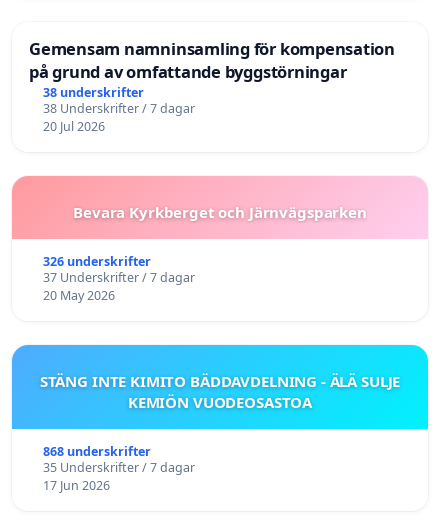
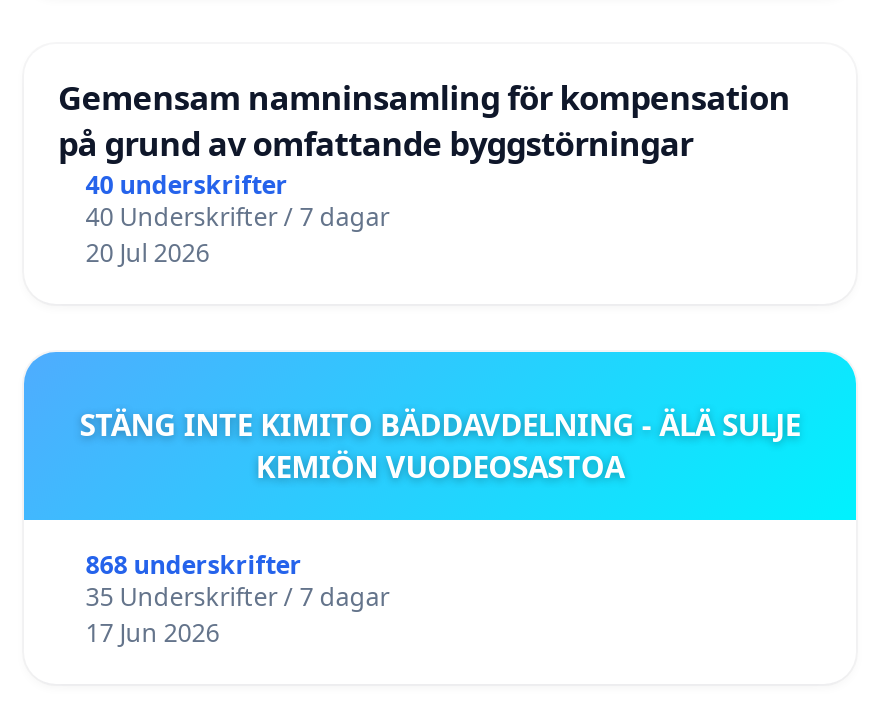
- 38 underskrifter
+ 40 underskrifter

- 38 Underskrifter / 7 dagar
+ 40 Underskrifter / 7 dagar

- Bevara Kyrkberget och Järnvägsparken
- 326 underskrifter
- 37 Underskrifter / 7 dagar
- 20 May 2026
